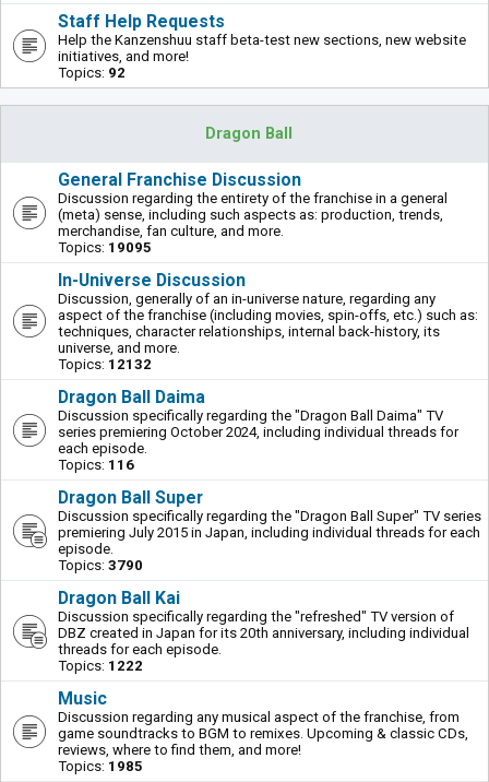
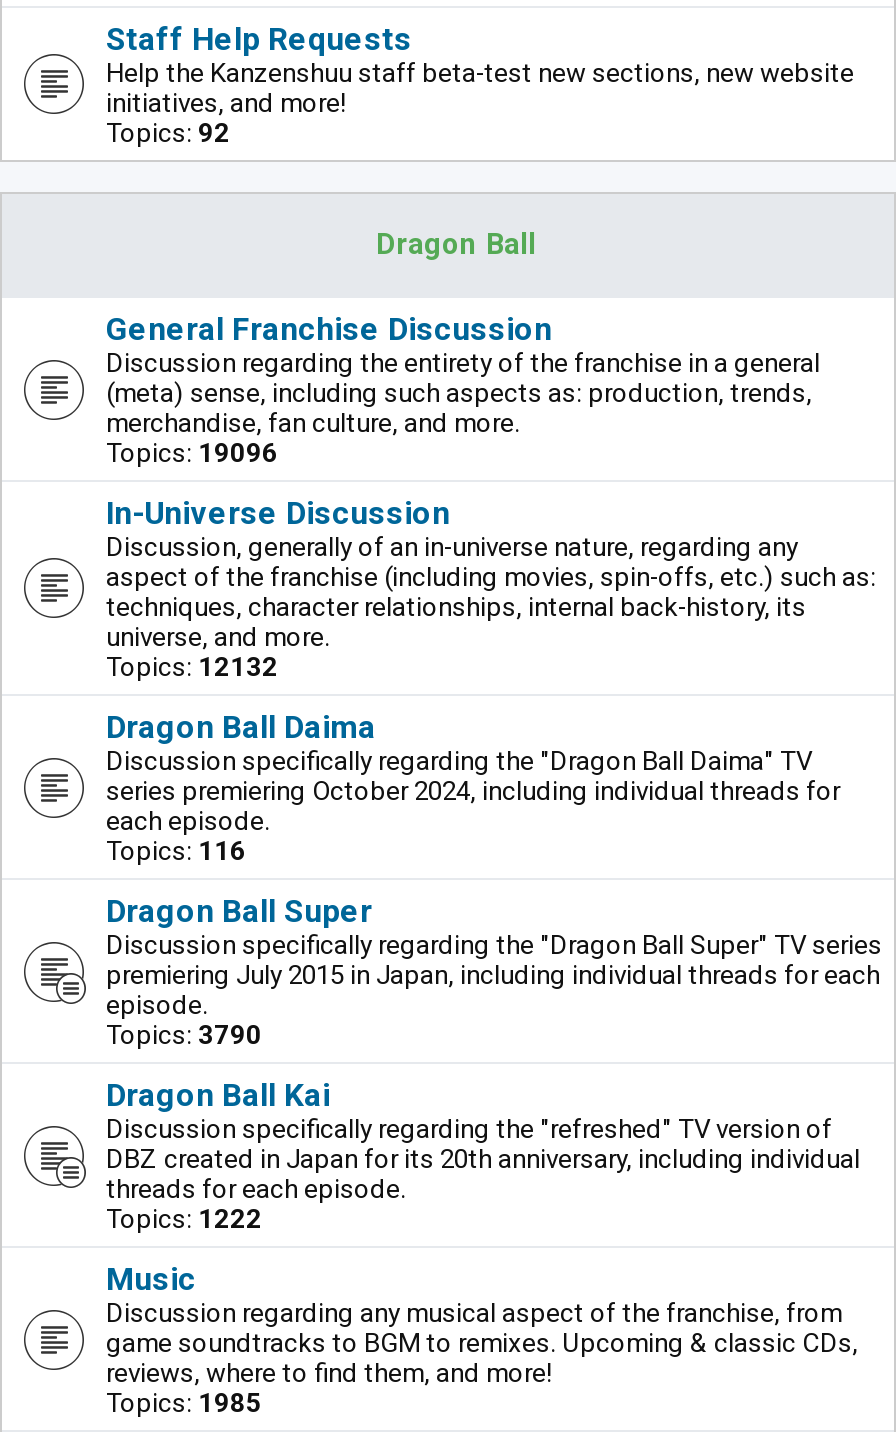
- Topics: 19095
+ Topics: 19096
